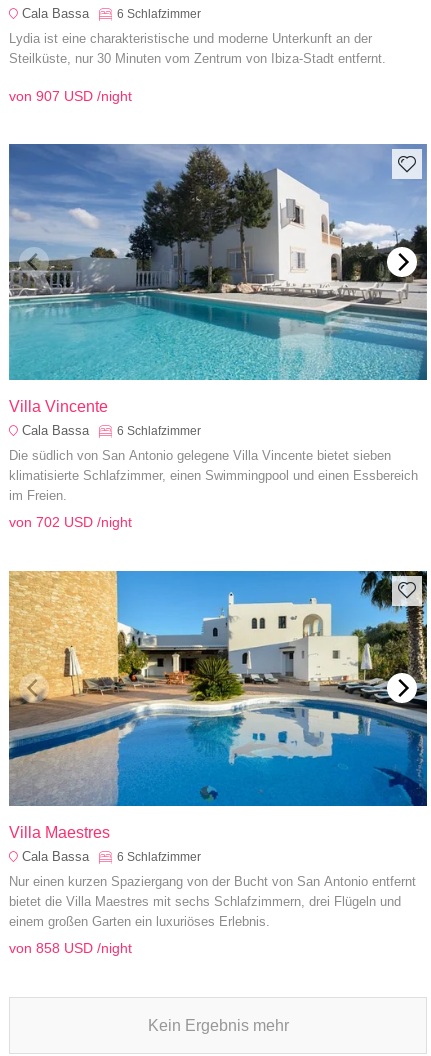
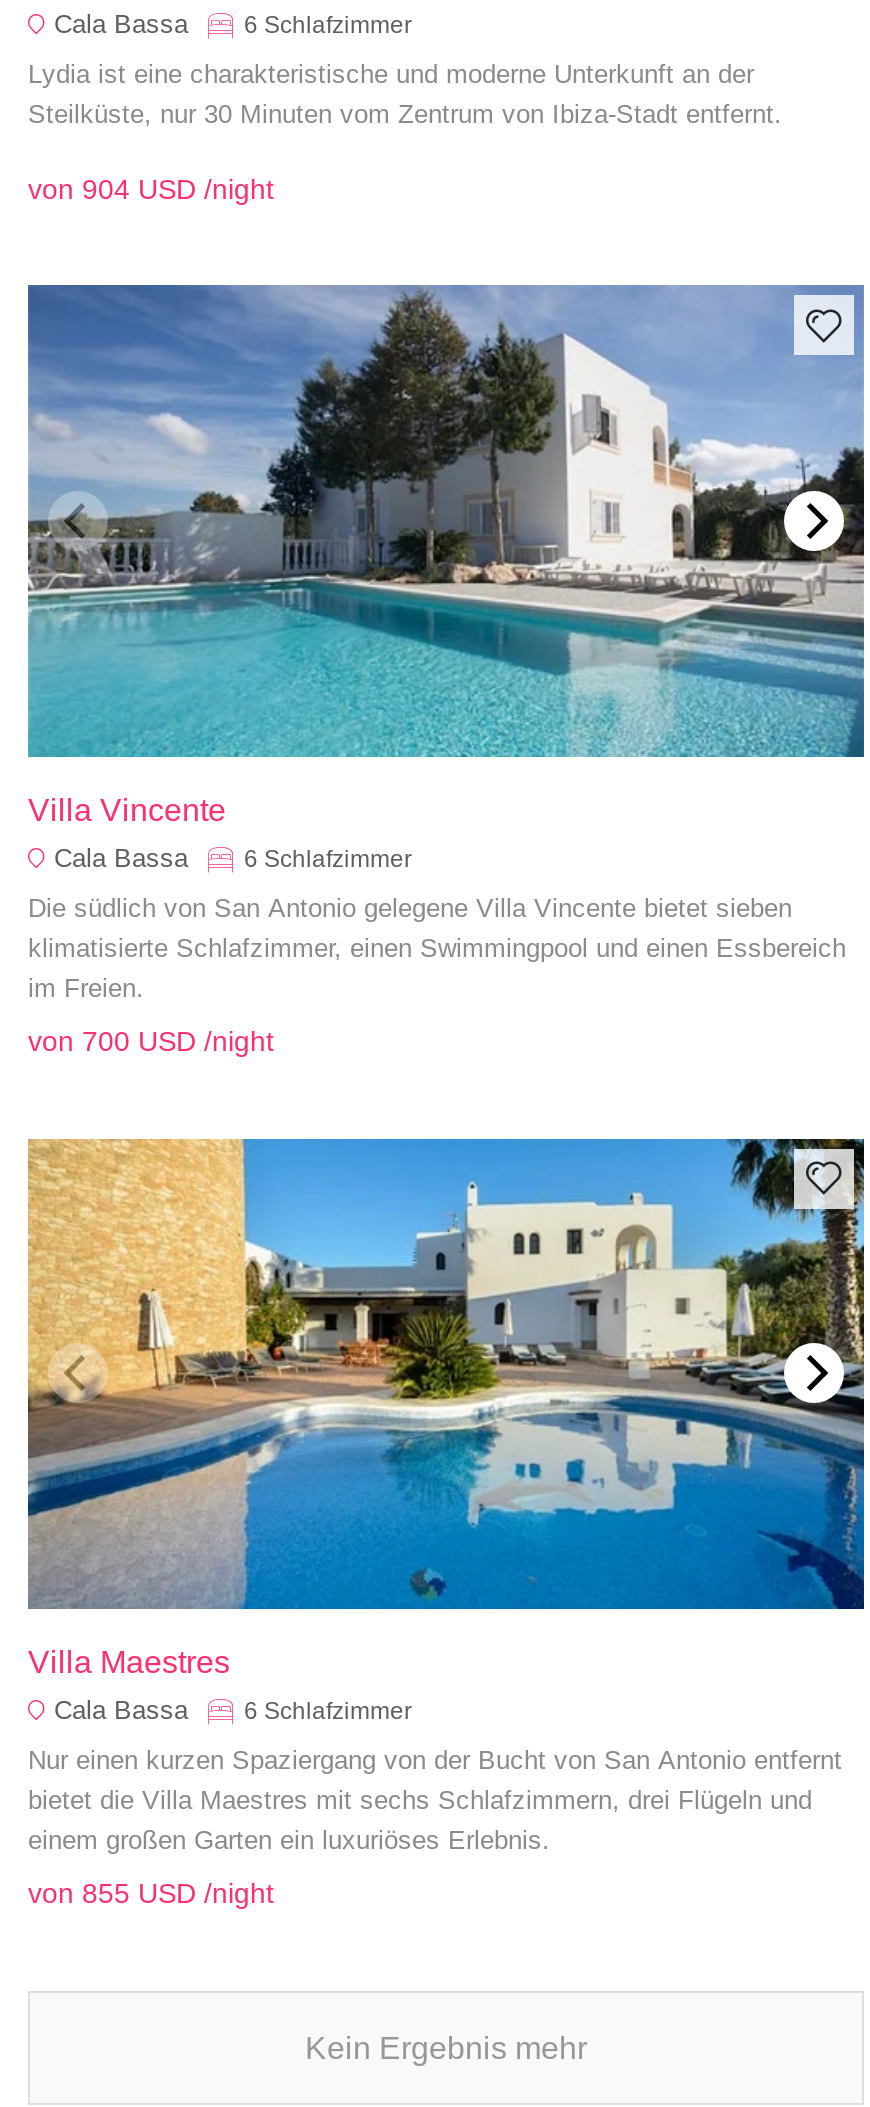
- von 907 USD /night
+ von 904 USD /night

- von 702 USD /night
+ von 700 USD /night

- von 858 USD /night
+ von 855 USD /night
